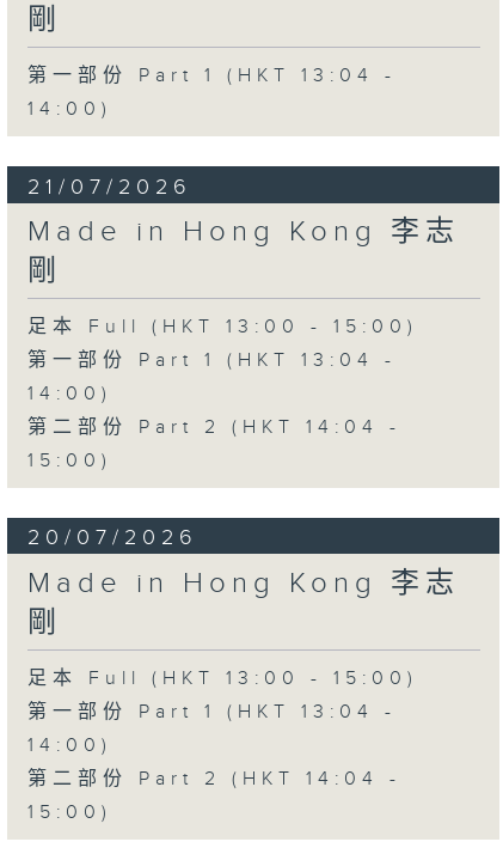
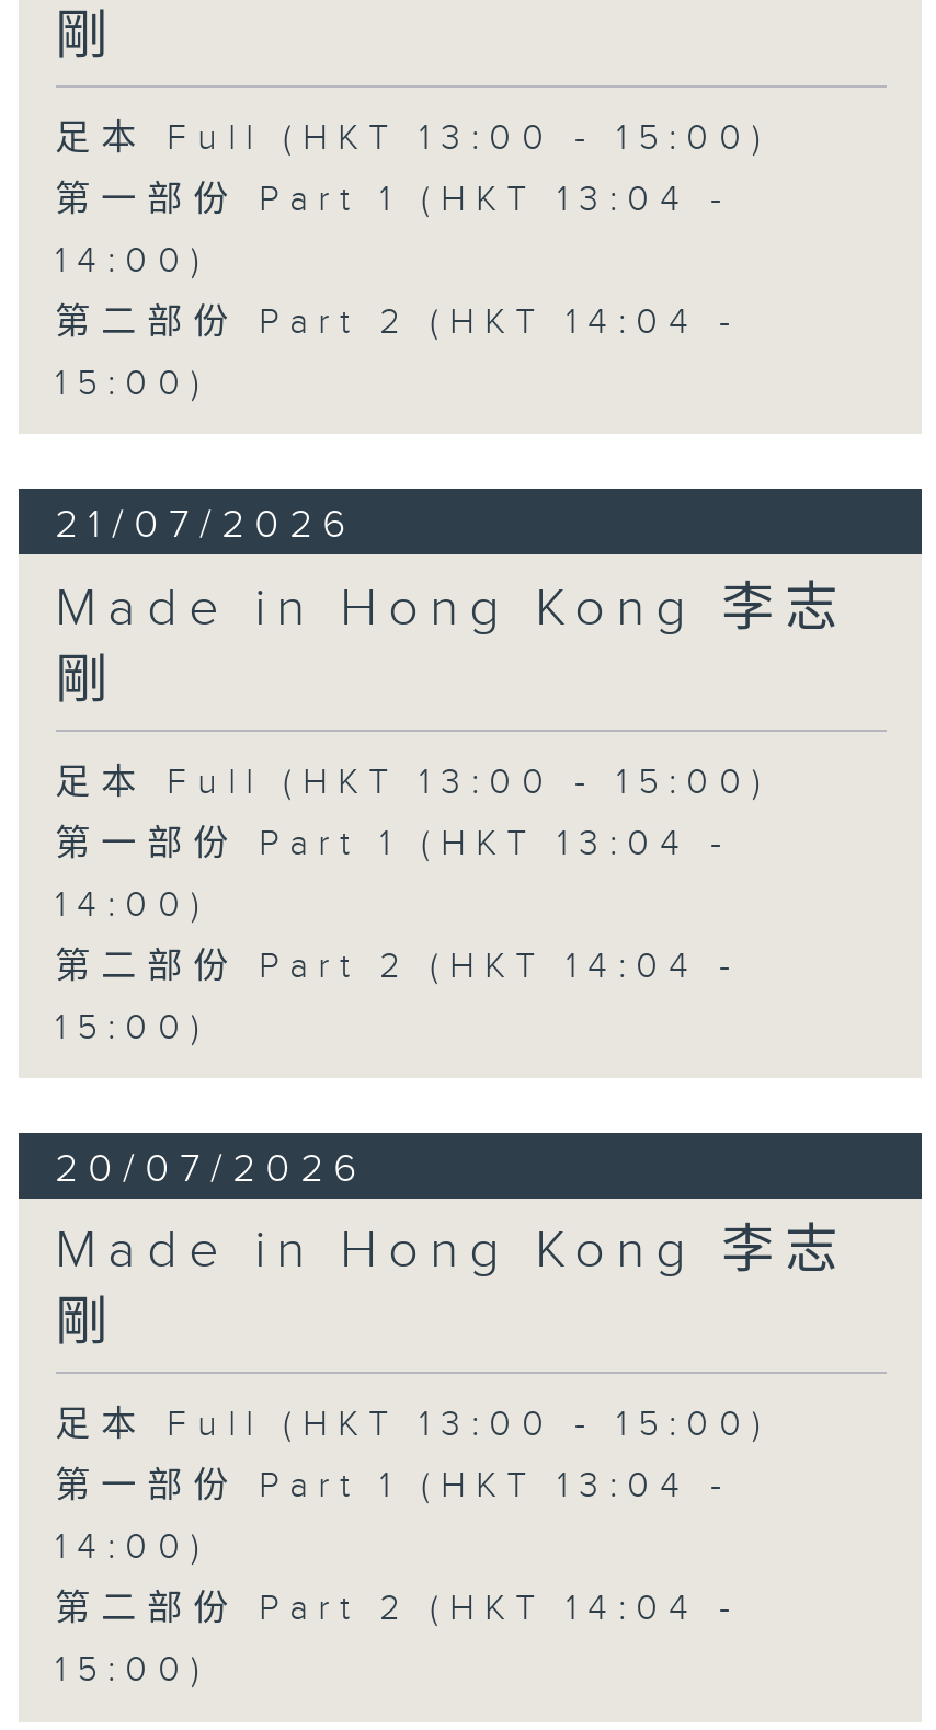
+ 足本 Full (HKT 13:00 - 15:00)

+ 第二部份 Part 2 (HKT 14:04 -
+ 15:00)
